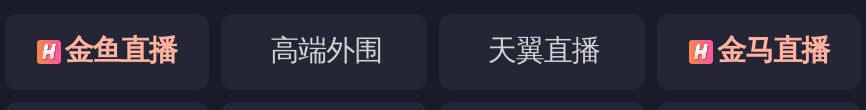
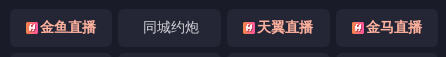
- 高端外围
+ 同城约炮
